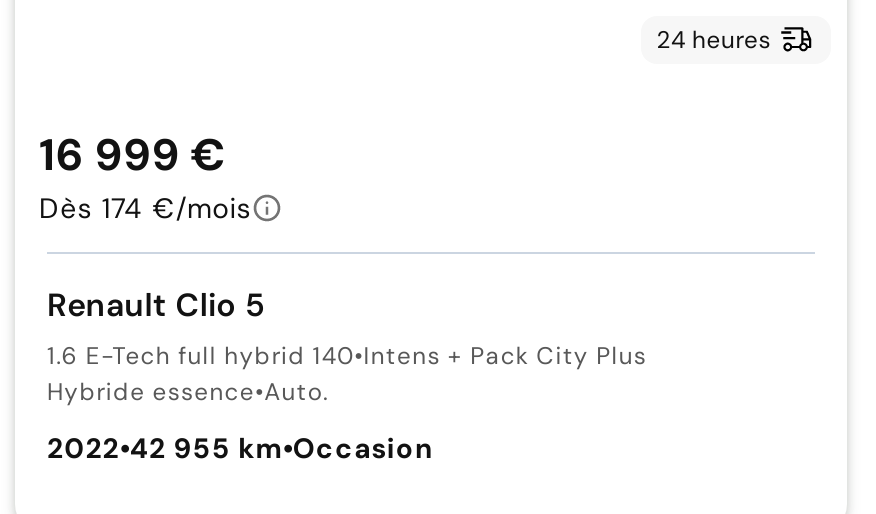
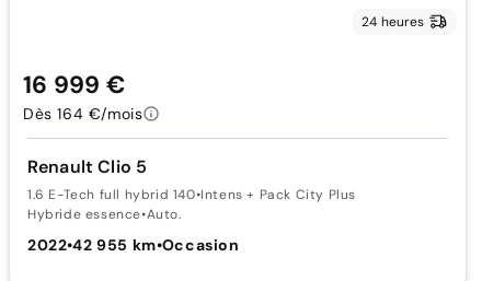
- Dès 174 €/mois
+ Dès 164 €/mois
